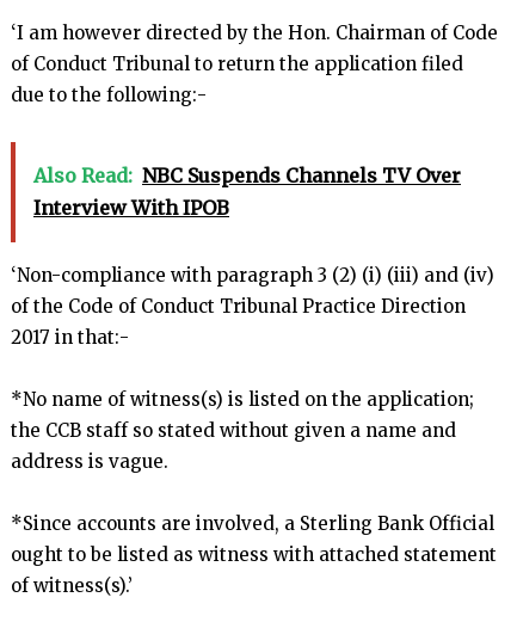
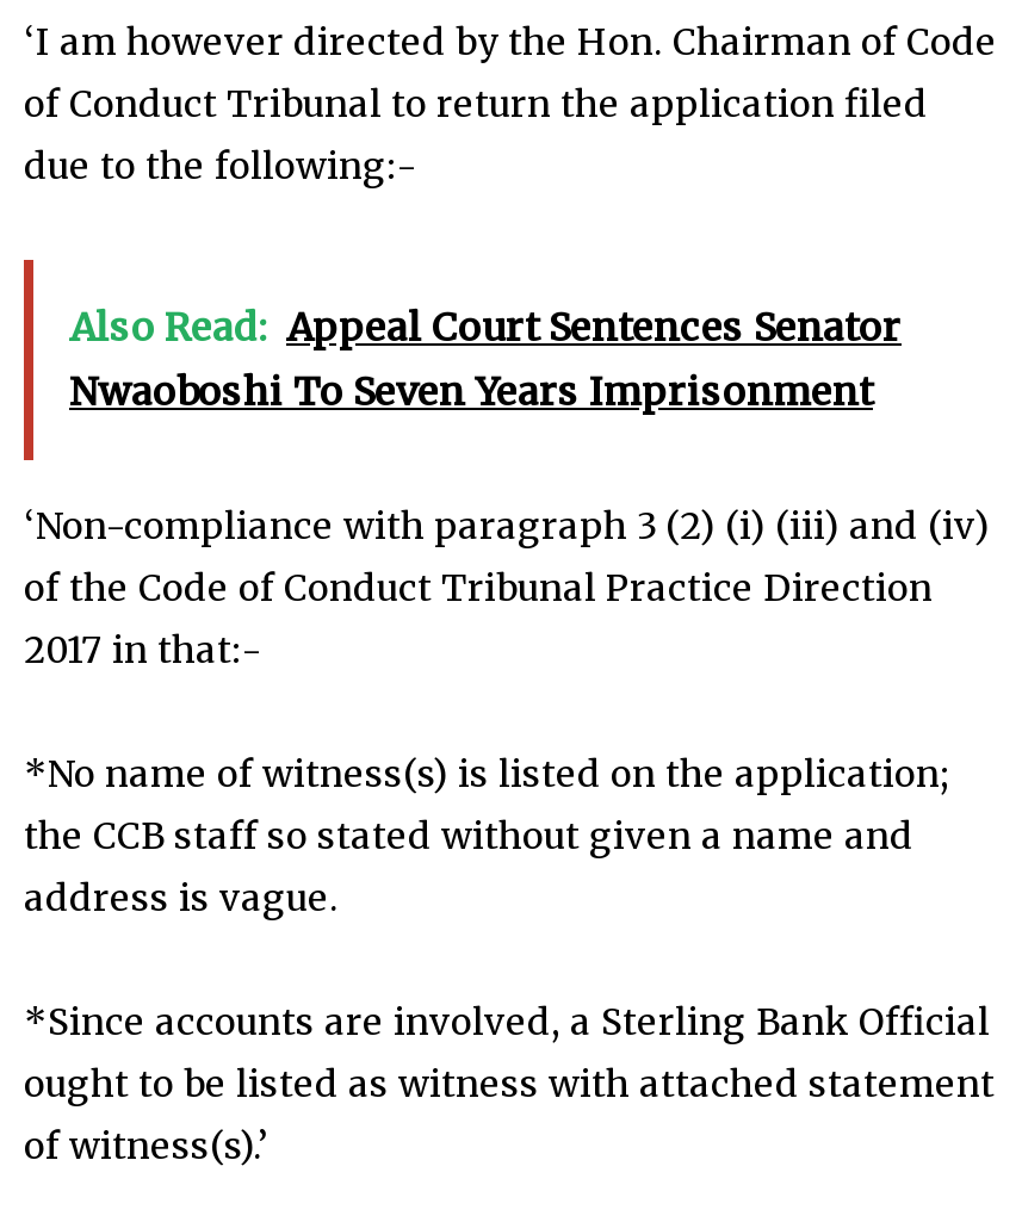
- Also Read: NBC Suspends Channels TV Over
- Interview With IPOB
+ Also Read: Appeal Court Sentences Senator
+ Nwaoboshi To Seven Years Imprisonment
